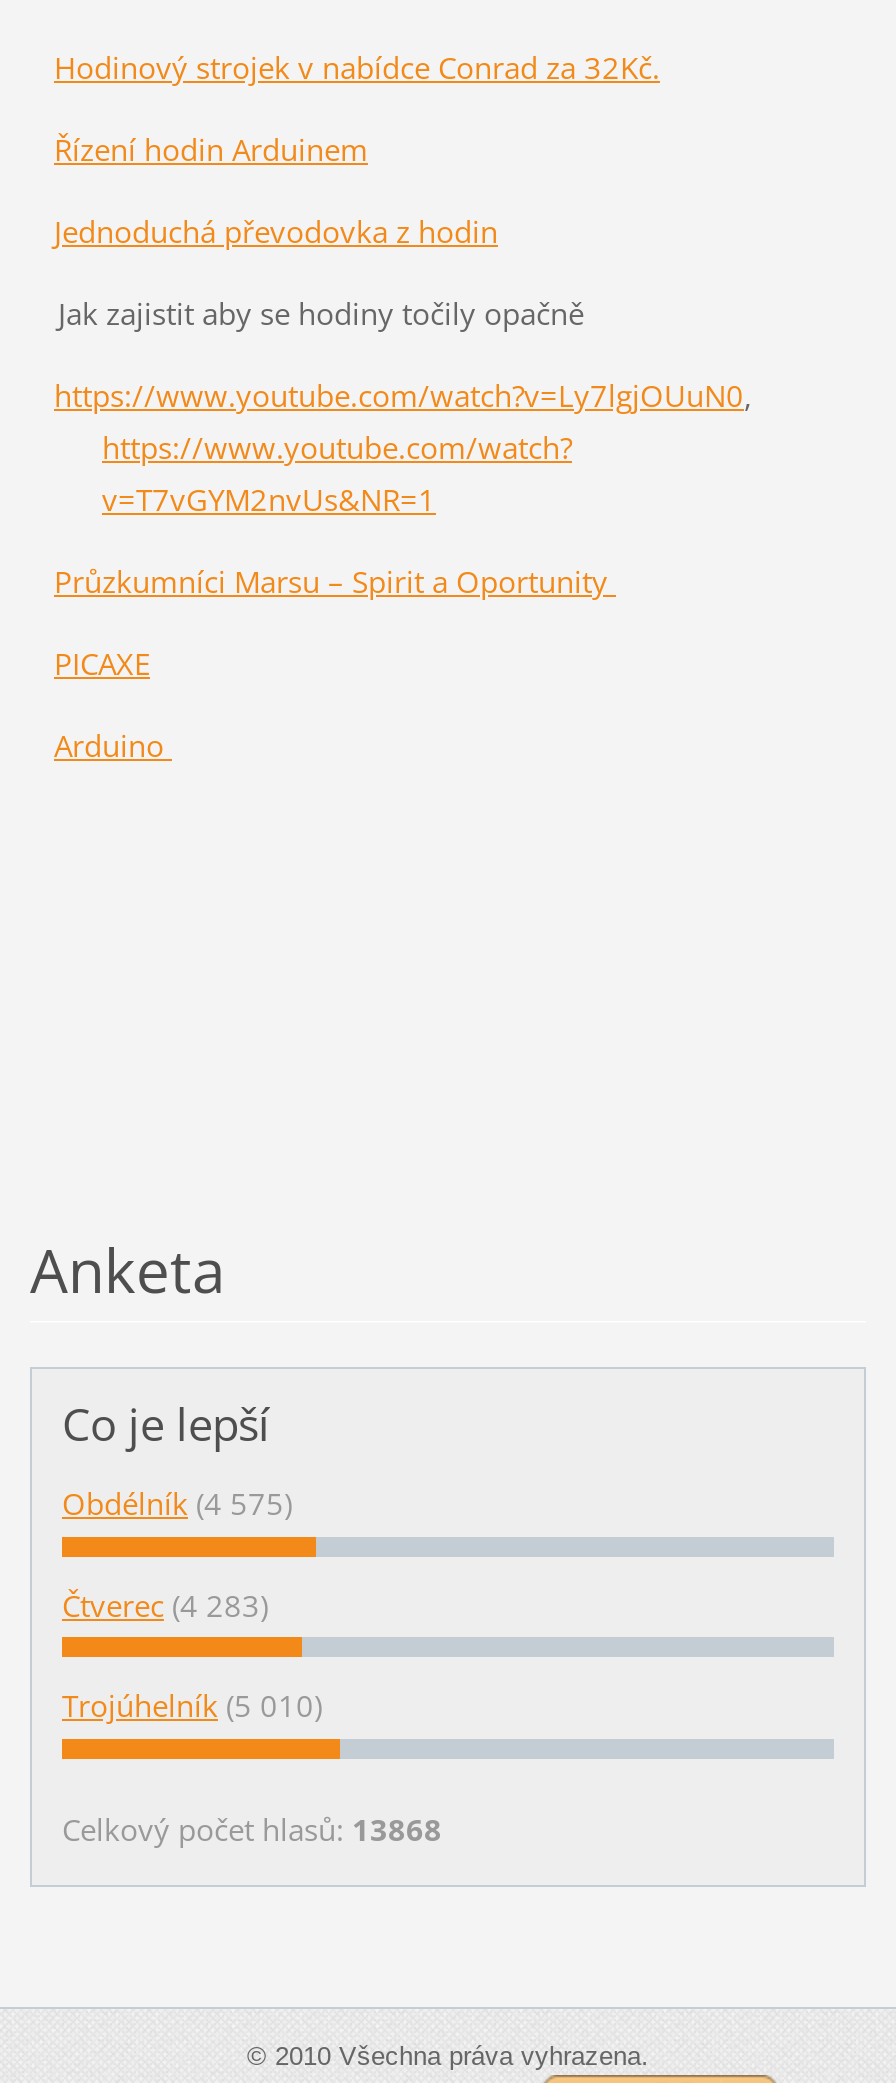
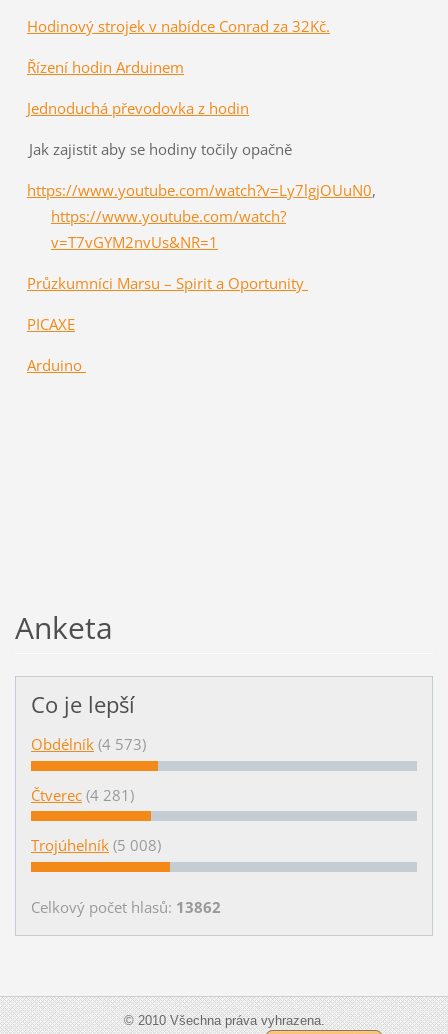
- Obdélník (4 575)
+ Obdélník (4 573)

- Čtverec (4 283)
+ Čtverec (4 281)

- Trojúhelník (5 010)
+ Trojúhelník (5 008)

- Celkový počet hlasů: 13868
+ Celkový počet hlasů: 13862
